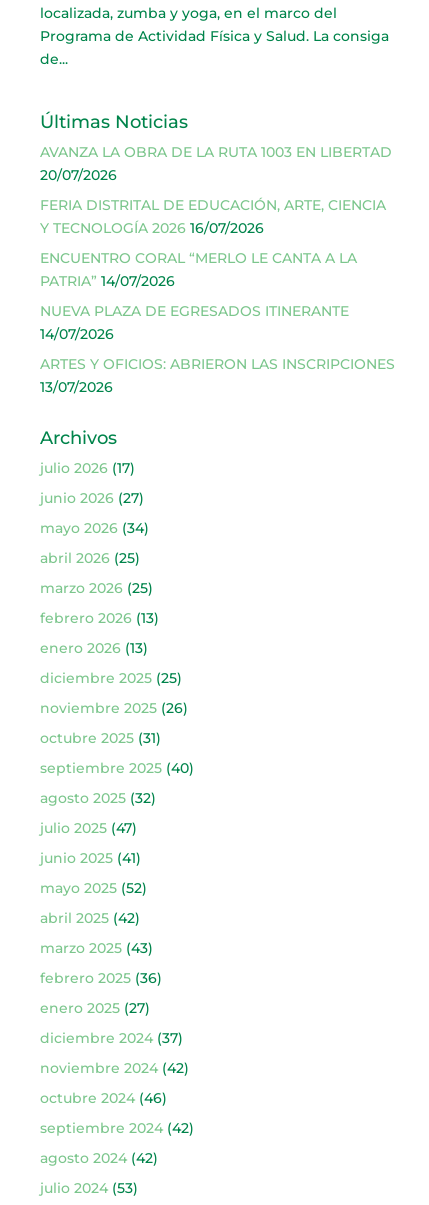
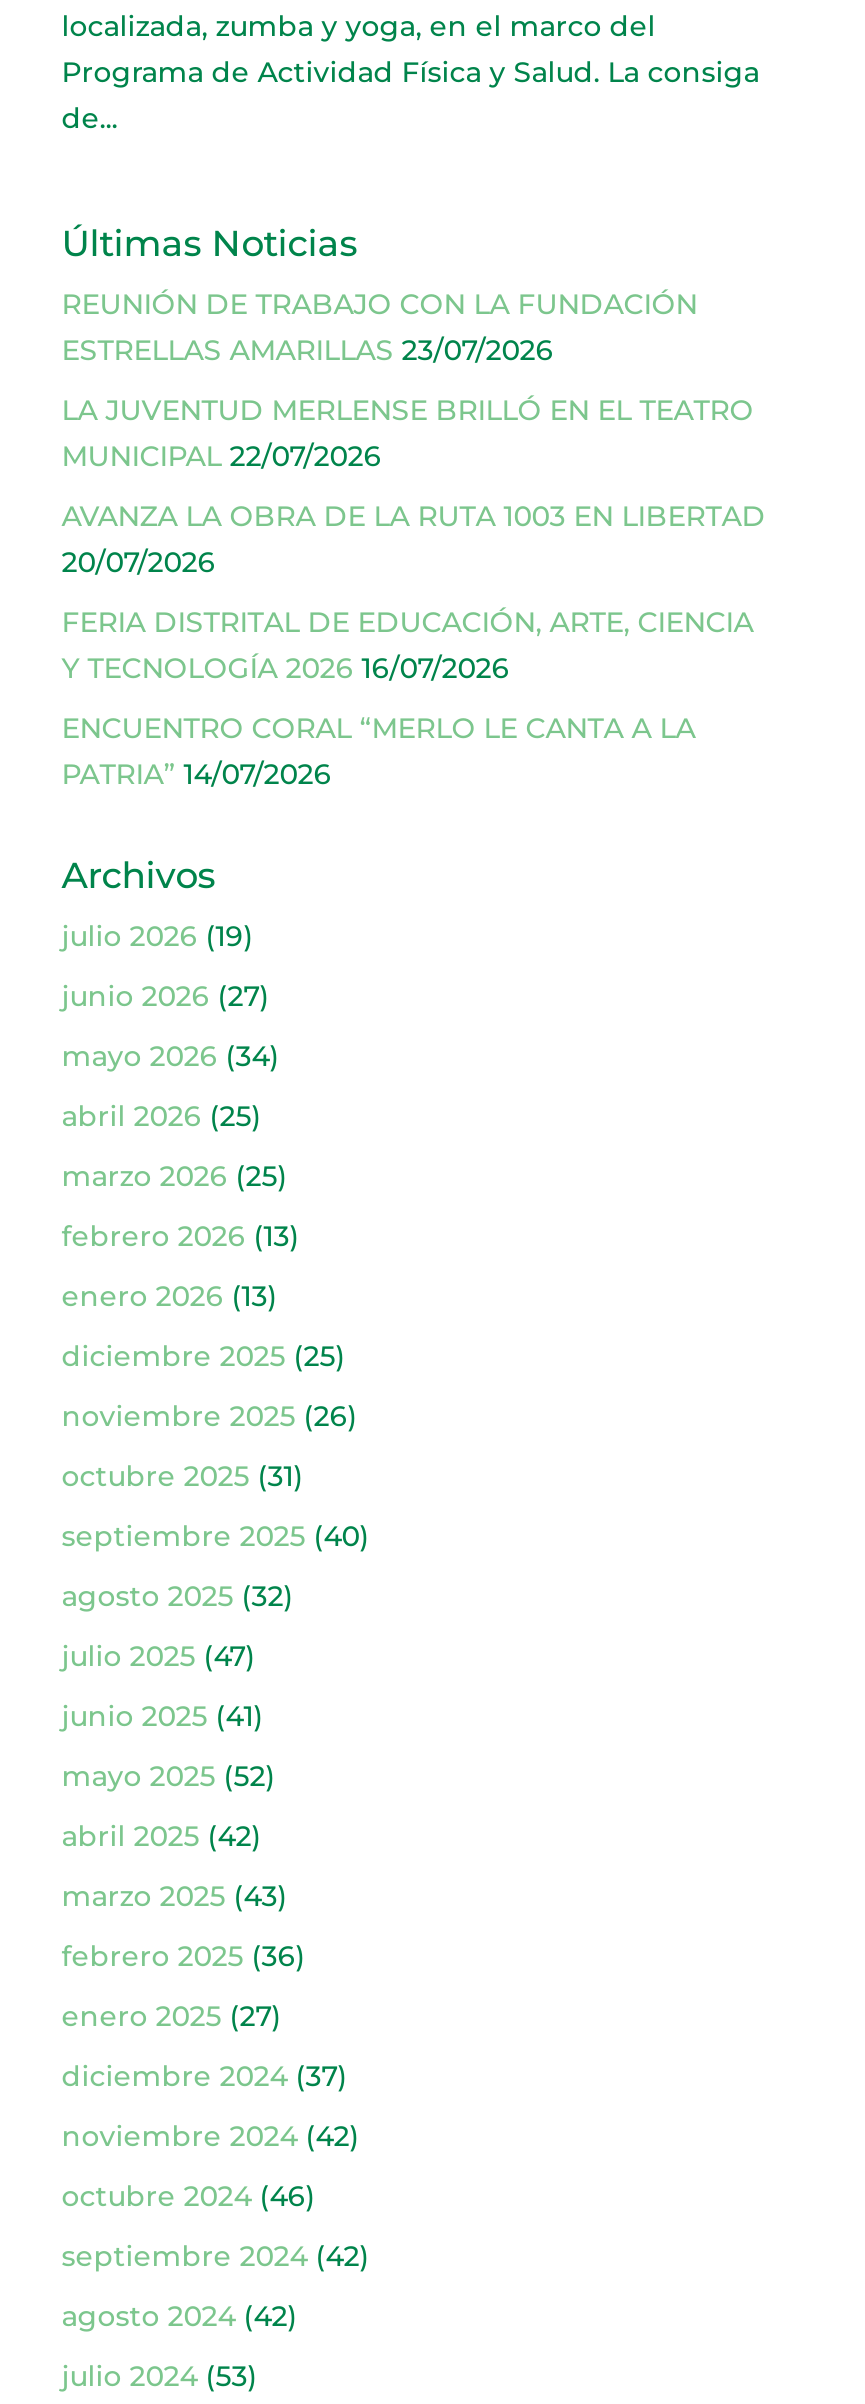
+ REUNIÓN DE TRABAJO CON LA FUNDACIÓN
+ ESTRELLAS AMARILLAS 23/07/2026
+ LA JUVENTUD MERLENSE BRILLÓ EN EL TEATRO
+ MUNICIPAL 22/07/2026

moved down: AVANZA LA OBRA DE LA RUTA 1003 EN LIBERTAD | 20/07/2026 | FERIA DISTRITAL DE EDUCACIÓN, ARTE, CIENCIA | Y TECNOLOGÍA 2026 16/07/2026 | ENCUENTRO CORAL “MERLO LE CANTA A LA | PATRIA” 14/07/2026

- NUEVA PLAZA DE EGRESADOS ITINERANTE
- 14/07/2026
- ARTES Y OFICIOS: ABRIERON LAS INSCRIPCIONES
- 13/07/2026

- julio 2026 (17)
+ julio 2026 (19)
